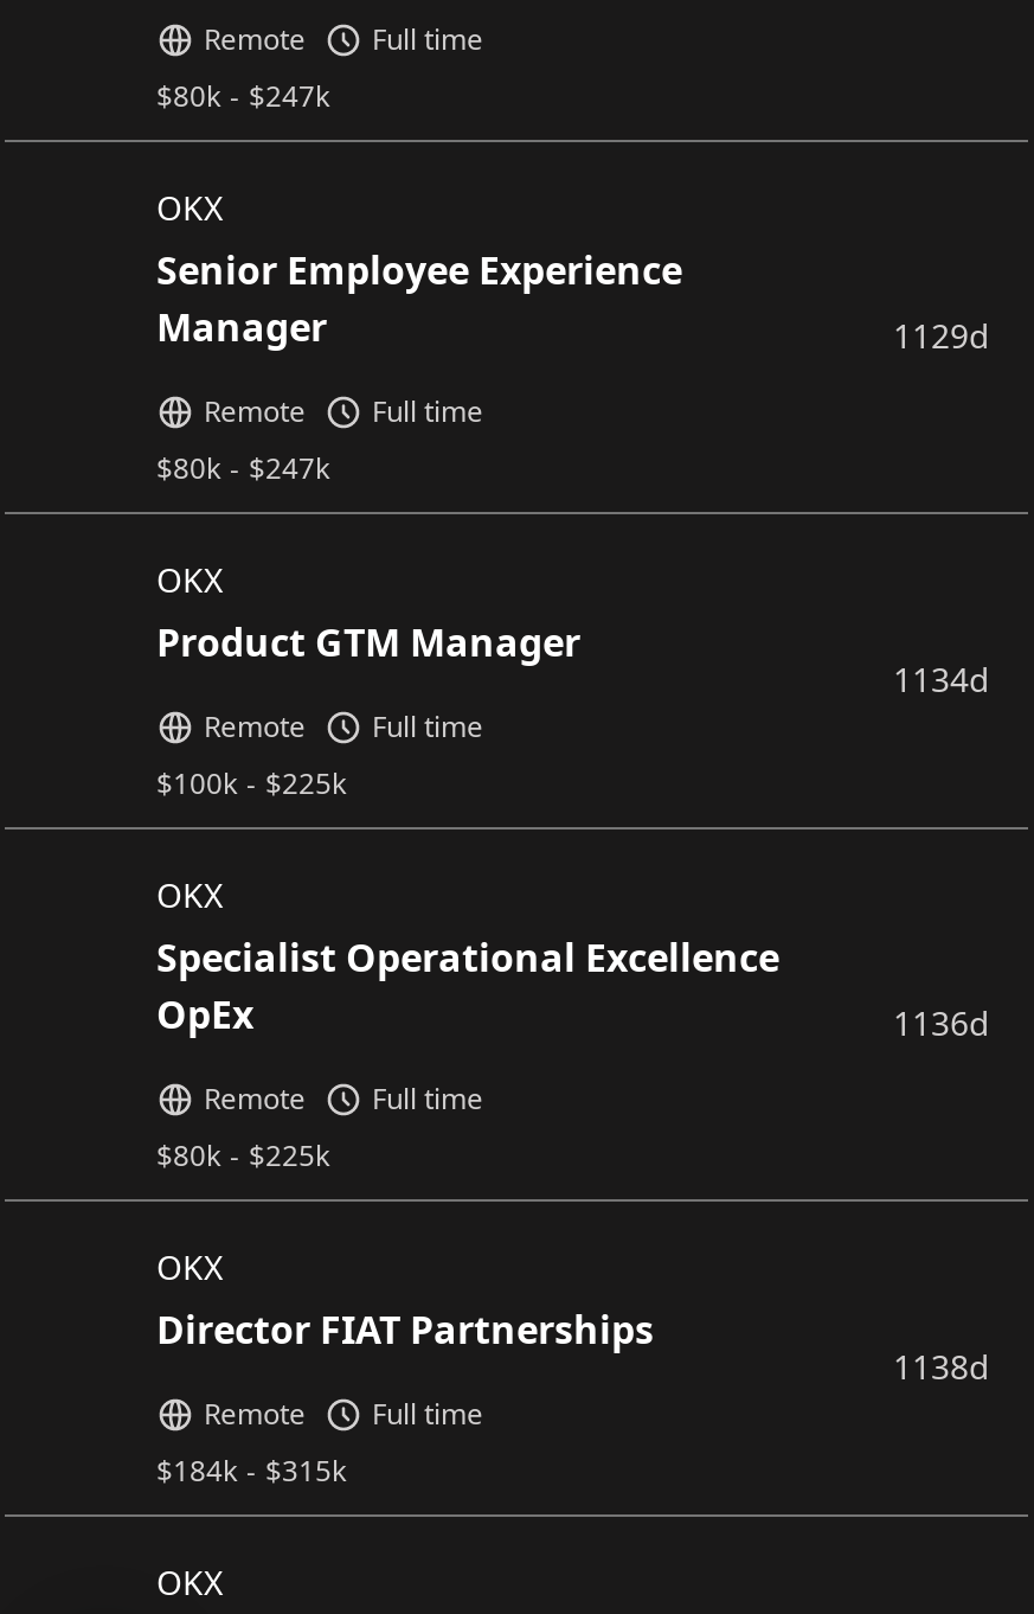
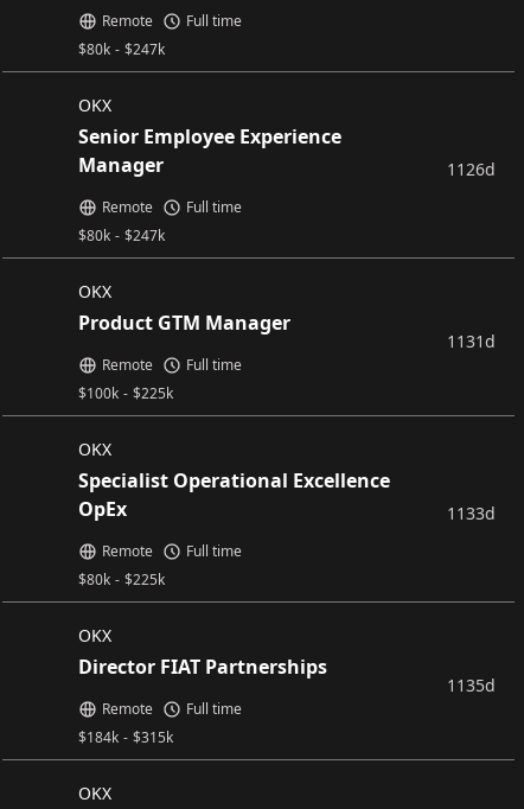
- 1129d
+ 1126d

- 1134d
+ 1131d

- 1136d
+ 1133d

- 1138d
+ 1135d
